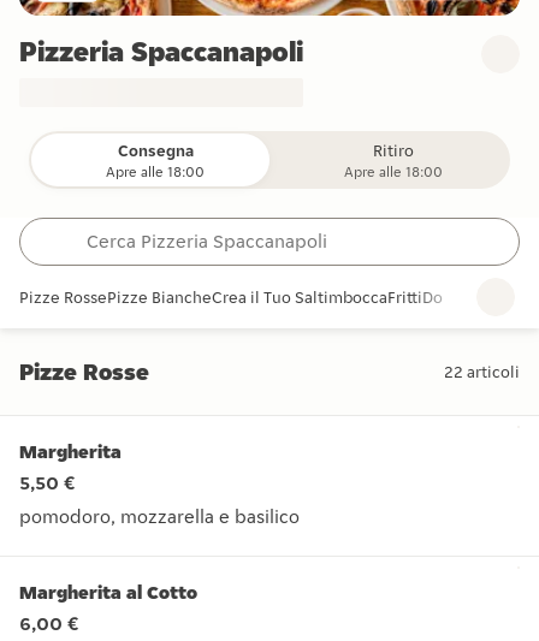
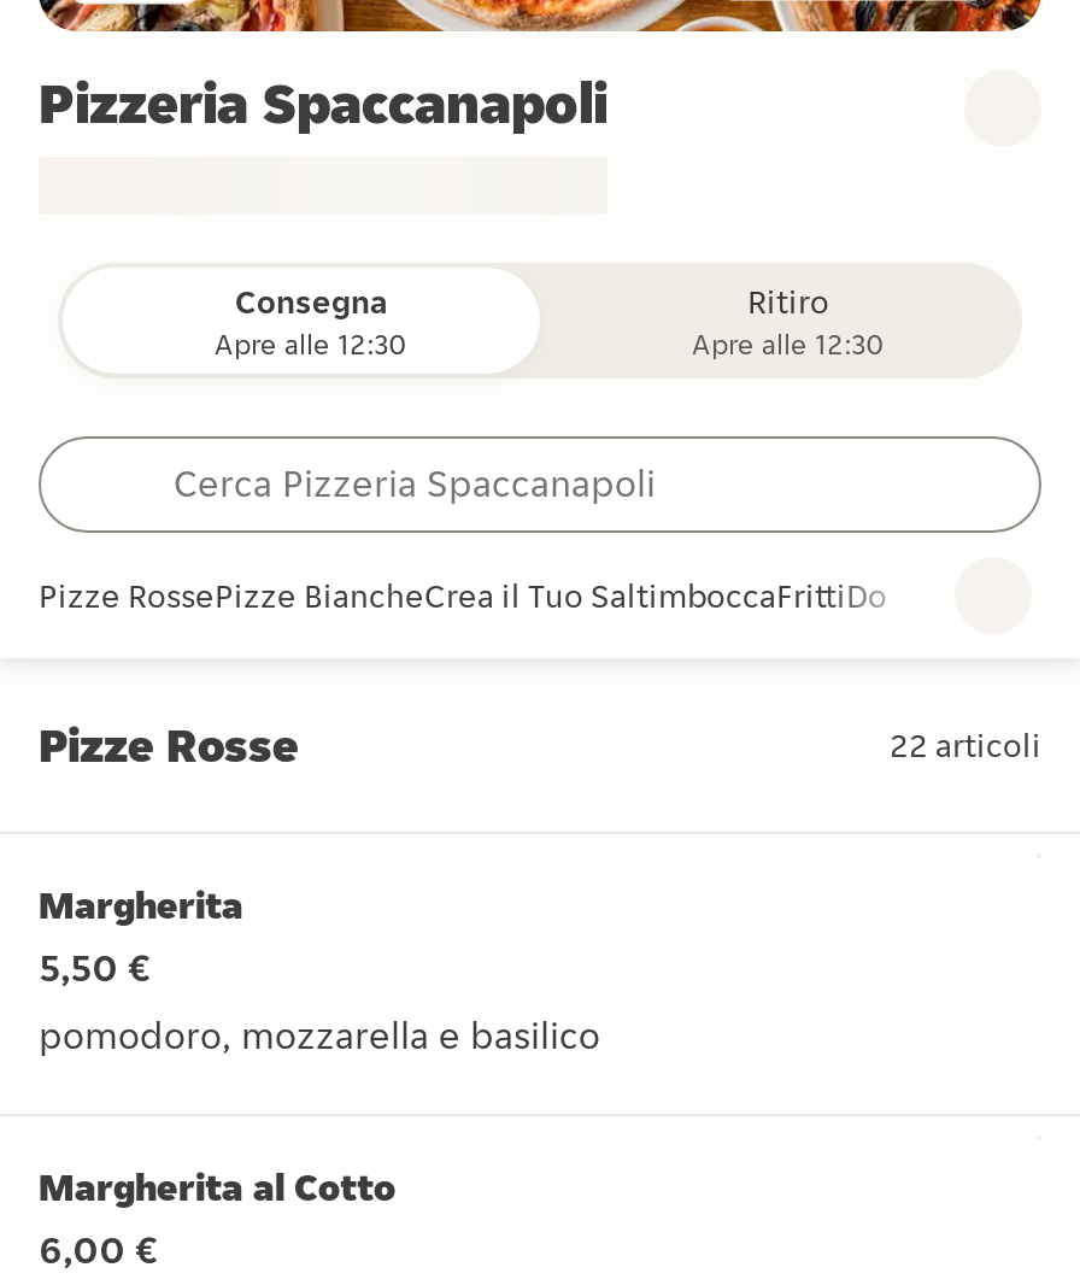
- Apre alle 18:00
+ Apre alle 12:30

- Apre alle 18:00
+ Apre alle 12:30
